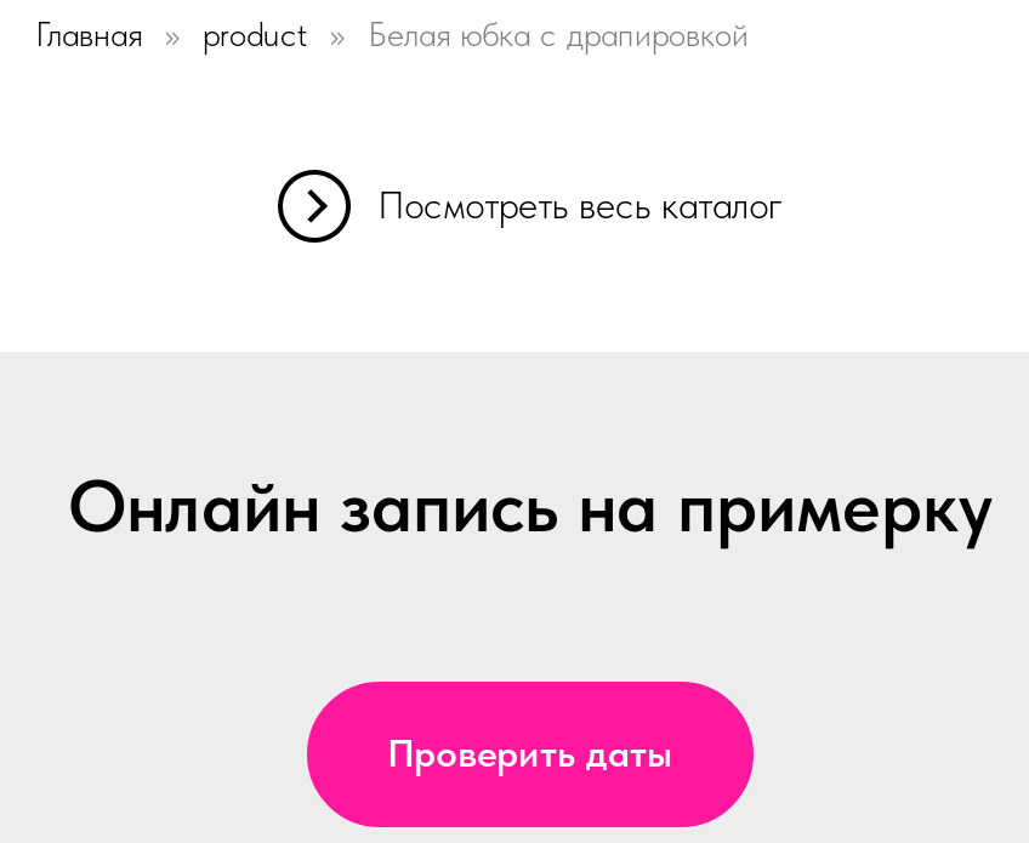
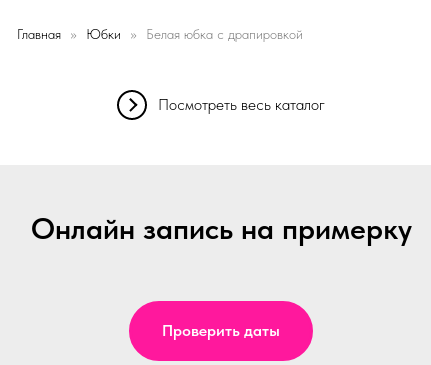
- product
+ Юбки
